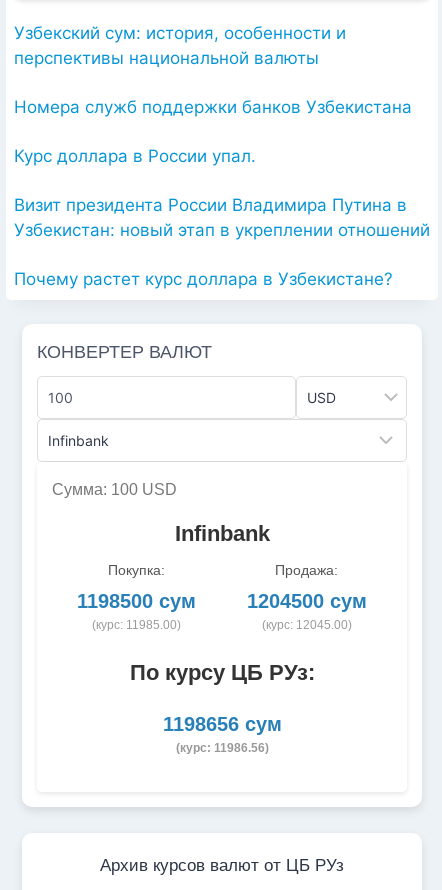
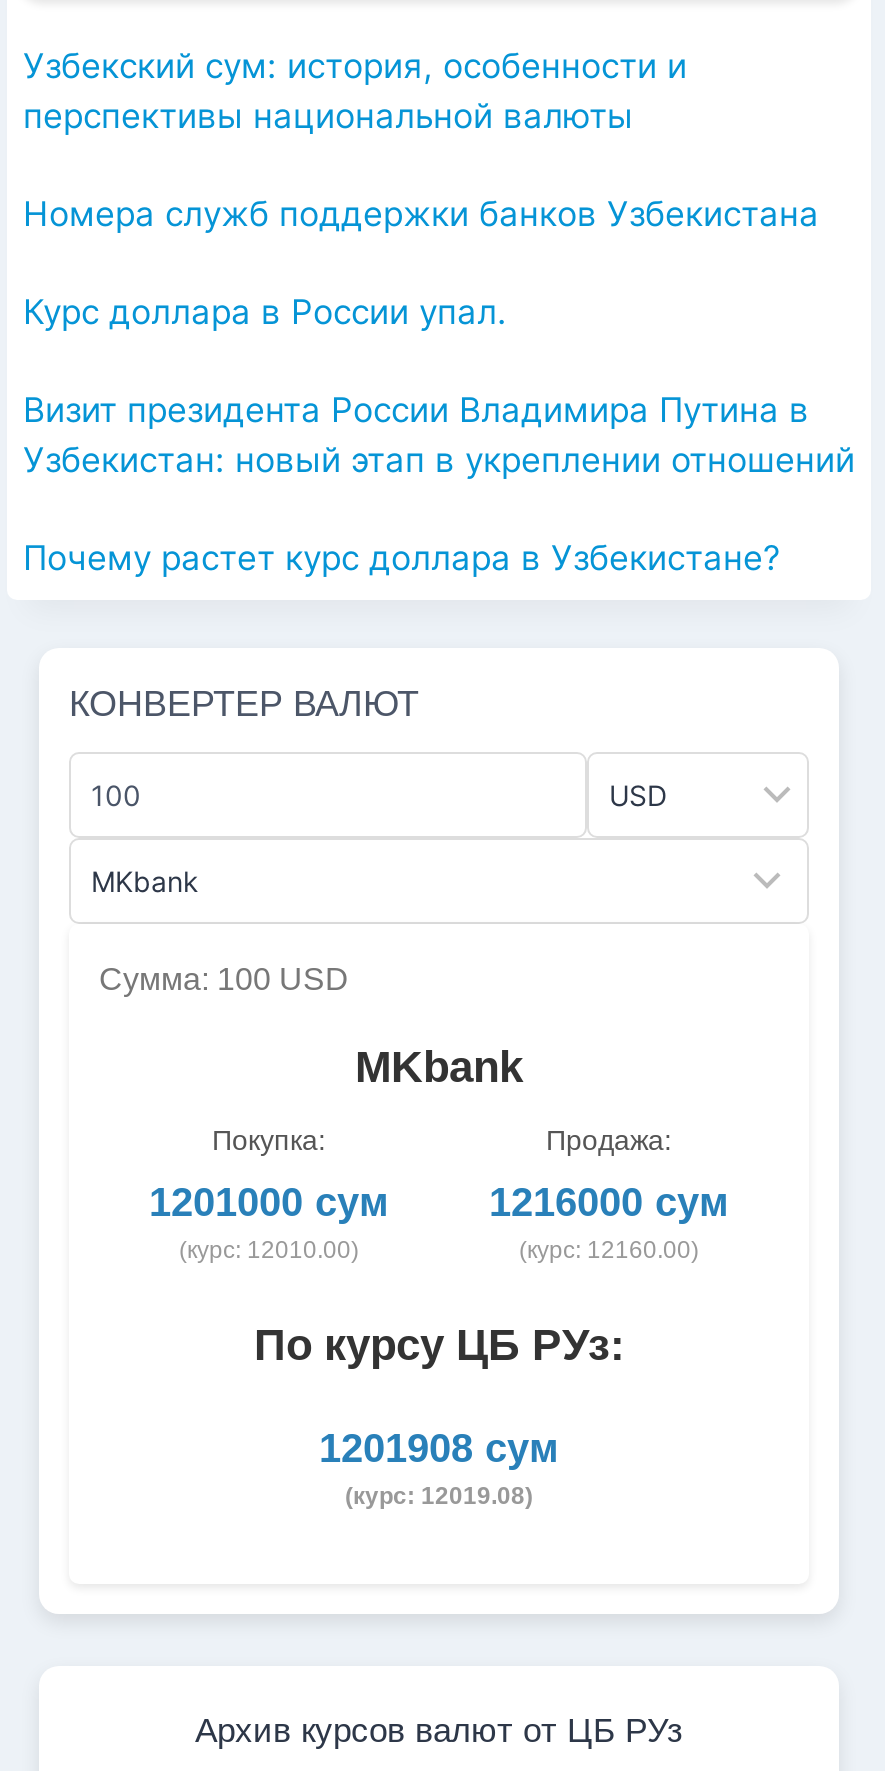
- Infinbank
+ MKbank

- 1198500 сум
+ 1201000 сум

- 1204500 сум
+ 1216000 сум

- (курс: 11985.00)
+ (курс: 12010.00)

- (курс: 12045.00)
+ (курс: 12160.00)

- 1198656 сум
+ 1201908 сум

- (курс: 11986.56)
+ (курс: 12019.08)
